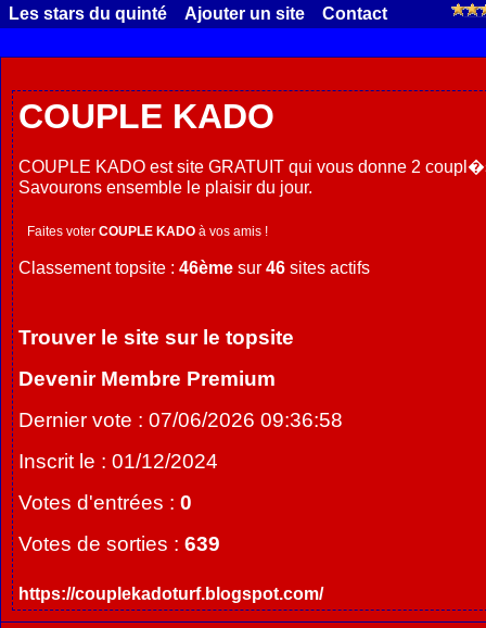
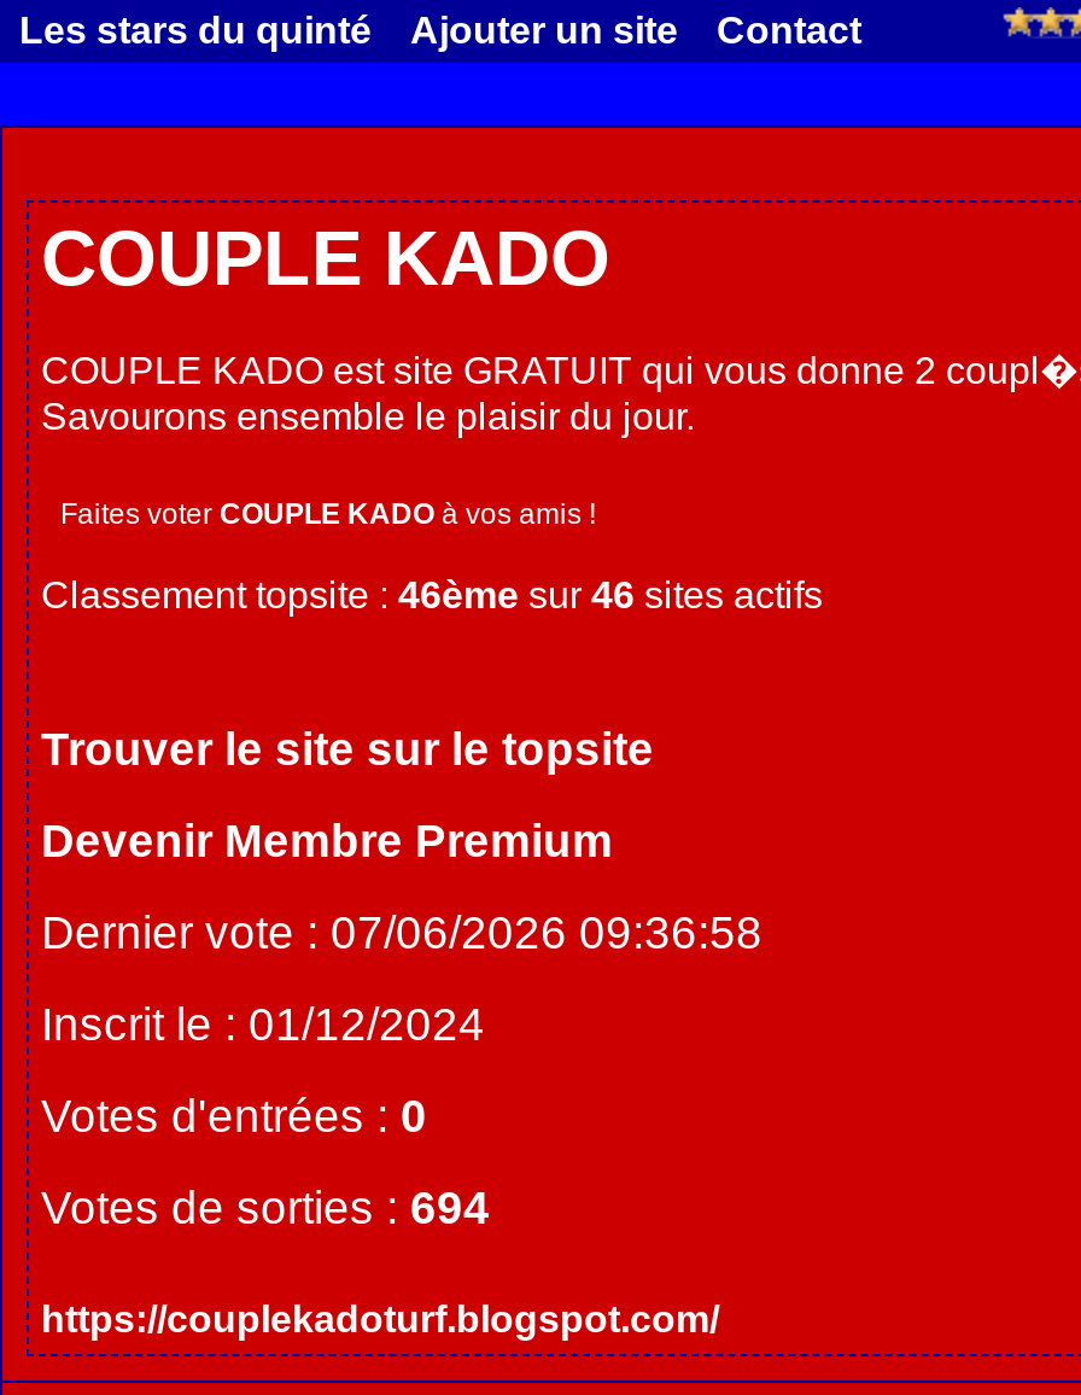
- Votes de sorties : 639
+ Votes de sorties : 694
